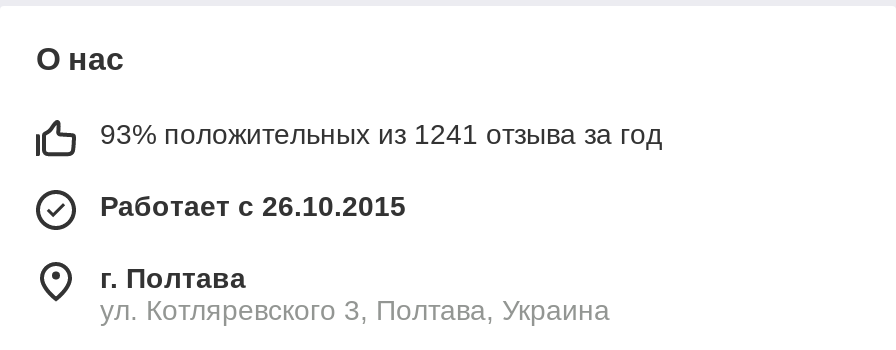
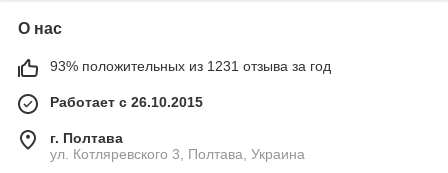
- 93% положительных из 1241 отзыва за год
+ 93% положительных из 1231 отзыва за год
